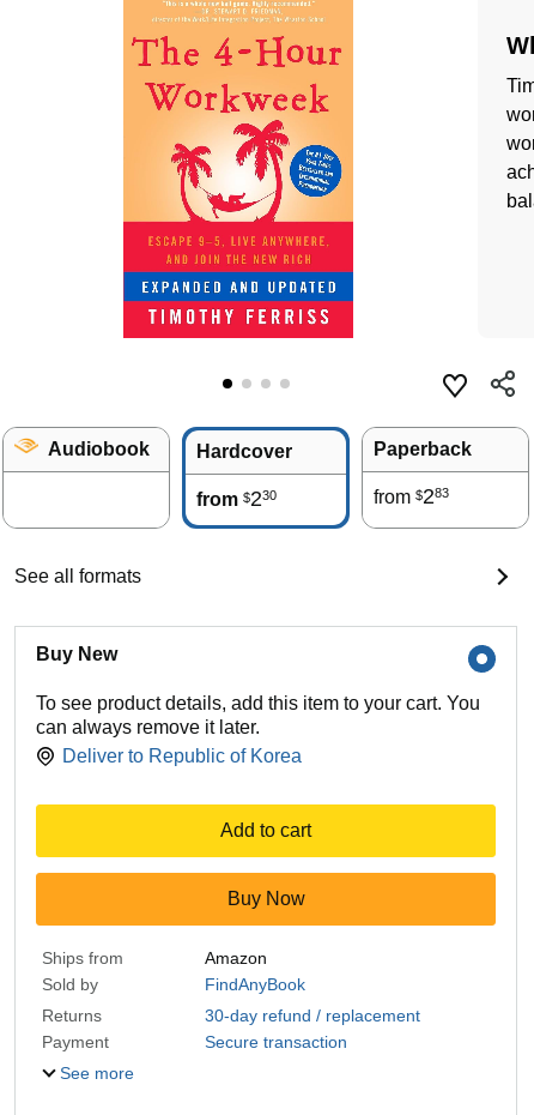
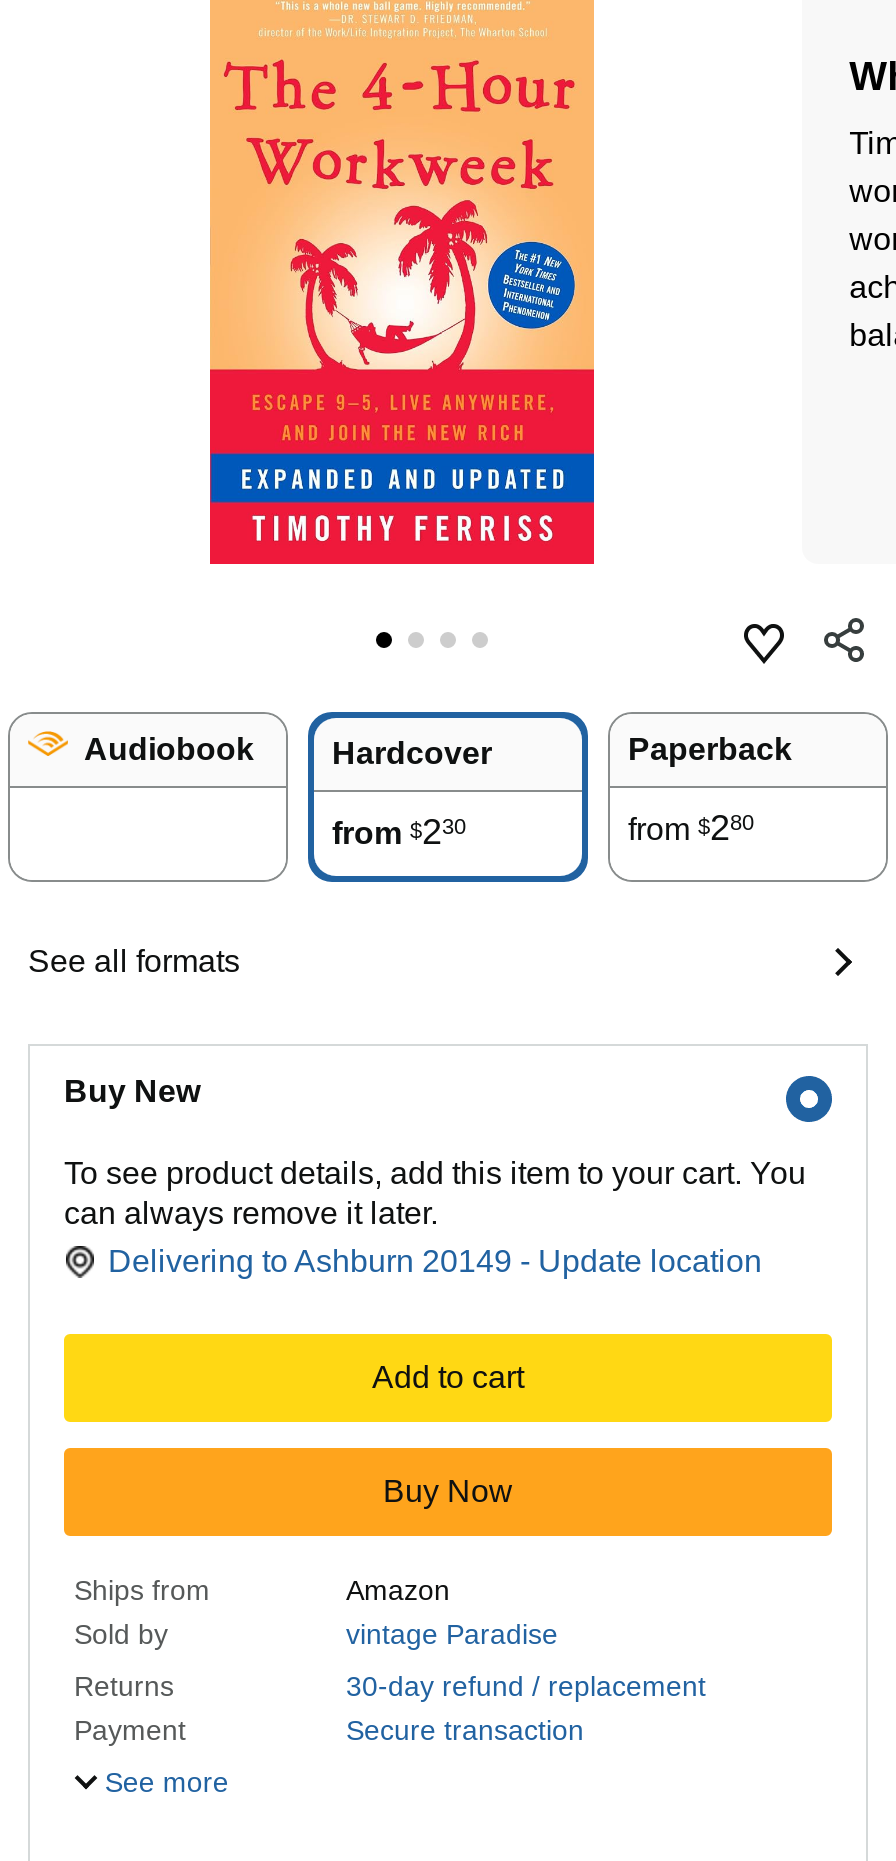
- from $283
+ from $280

- Deliver to Republic of Korea
+ Delivering to Ashburn 20149 - Update location

- FindAnyBook
+ vintage Paradise
